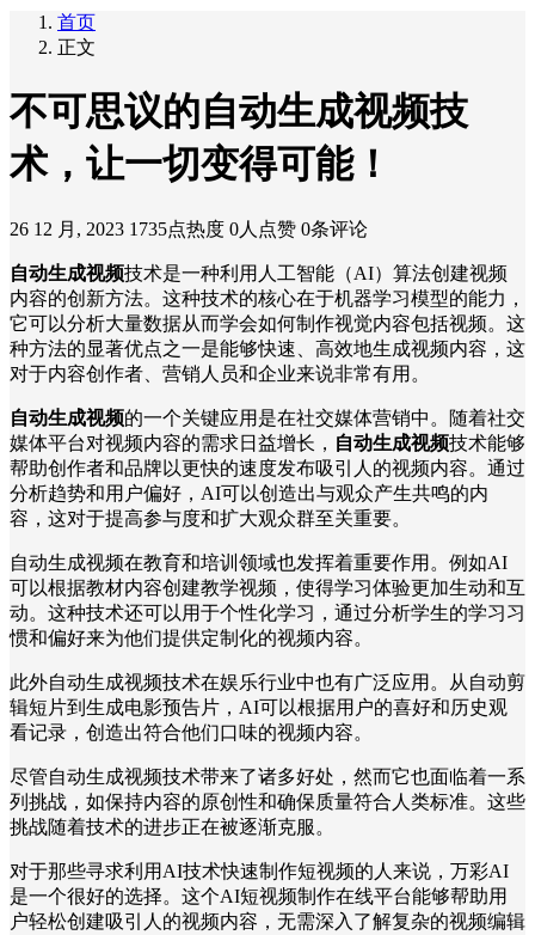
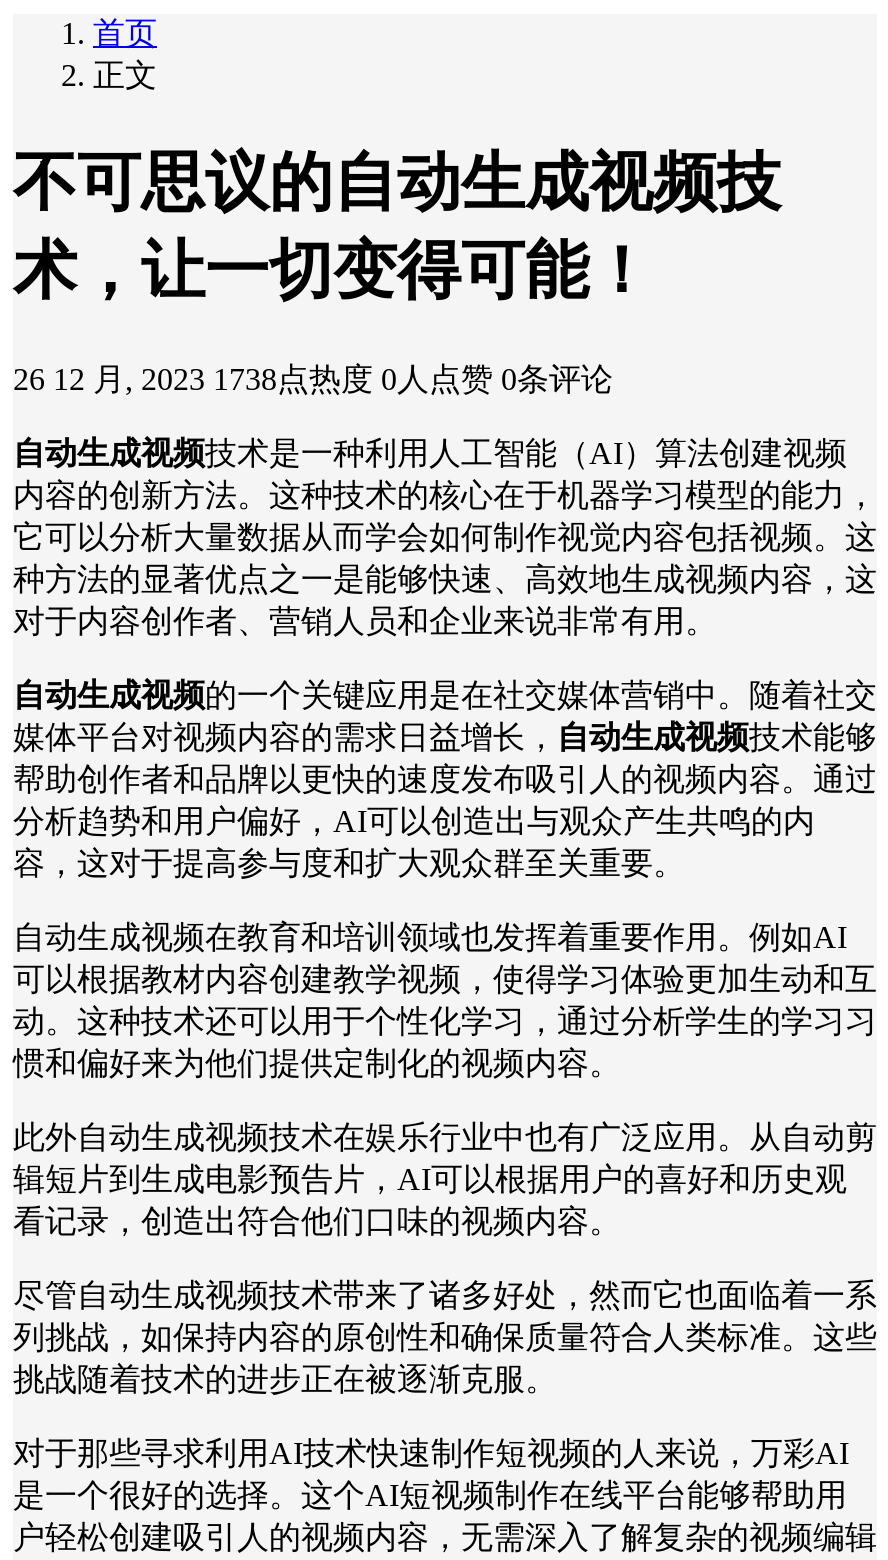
- 26 12 月, 2023 1735点热度 0人点赞 0条评论
+ 26 12 月, 2023 1738点热度 0人点赞 0条评论
